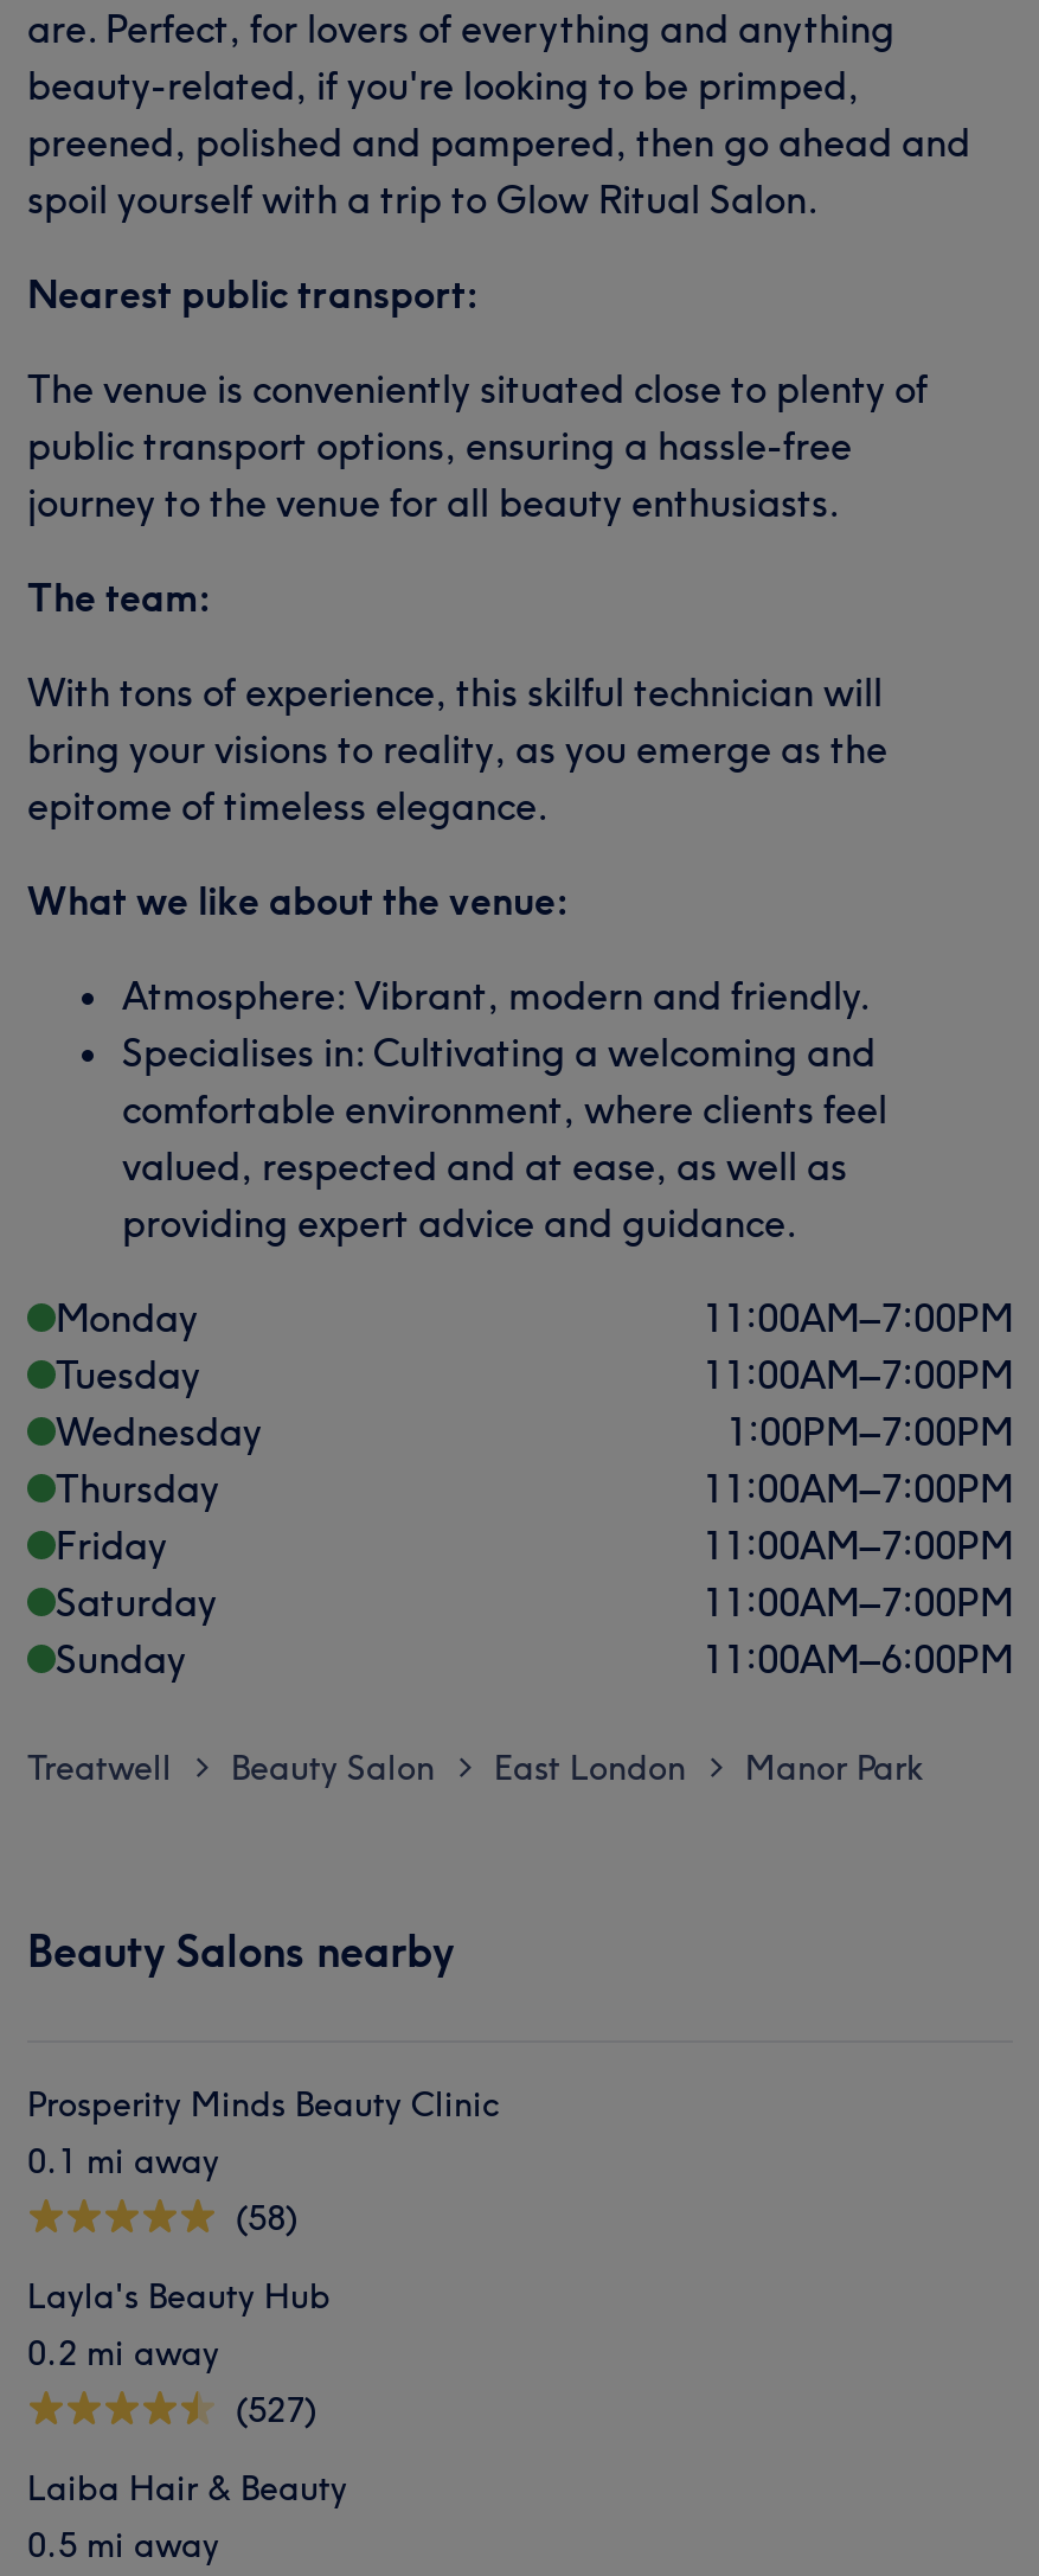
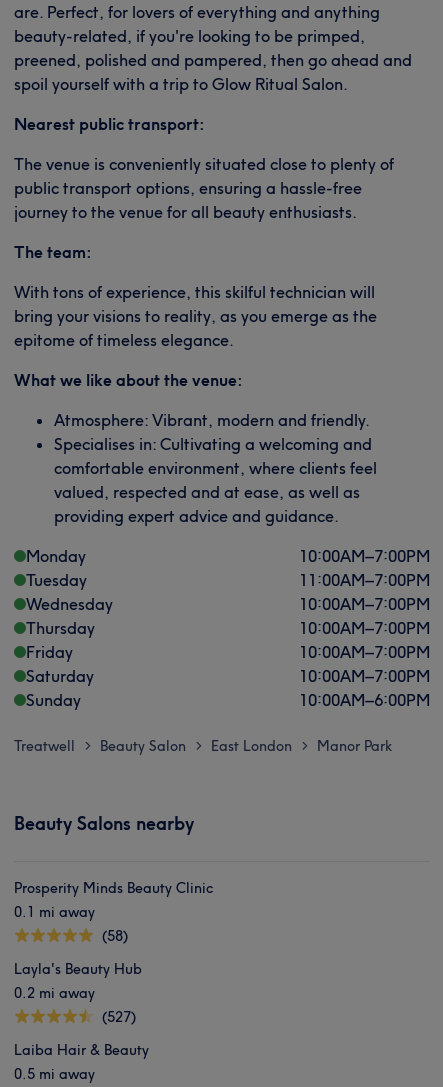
- 11:00AM–7:00PM
+ 10:00AM–7:00PM

- 1:00PM–7:00PM
+ 10:00AM–7:00PM

- 11:00AM–7:00PM
+ 10:00AM–7:00PM

- 11:00AM–7:00PM
+ 10:00AM–7:00PM

- 11:00AM–7:00PM
+ 10:00AM–7:00PM

- 11:00AM–6:00PM
+ 10:00AM–6:00PM
